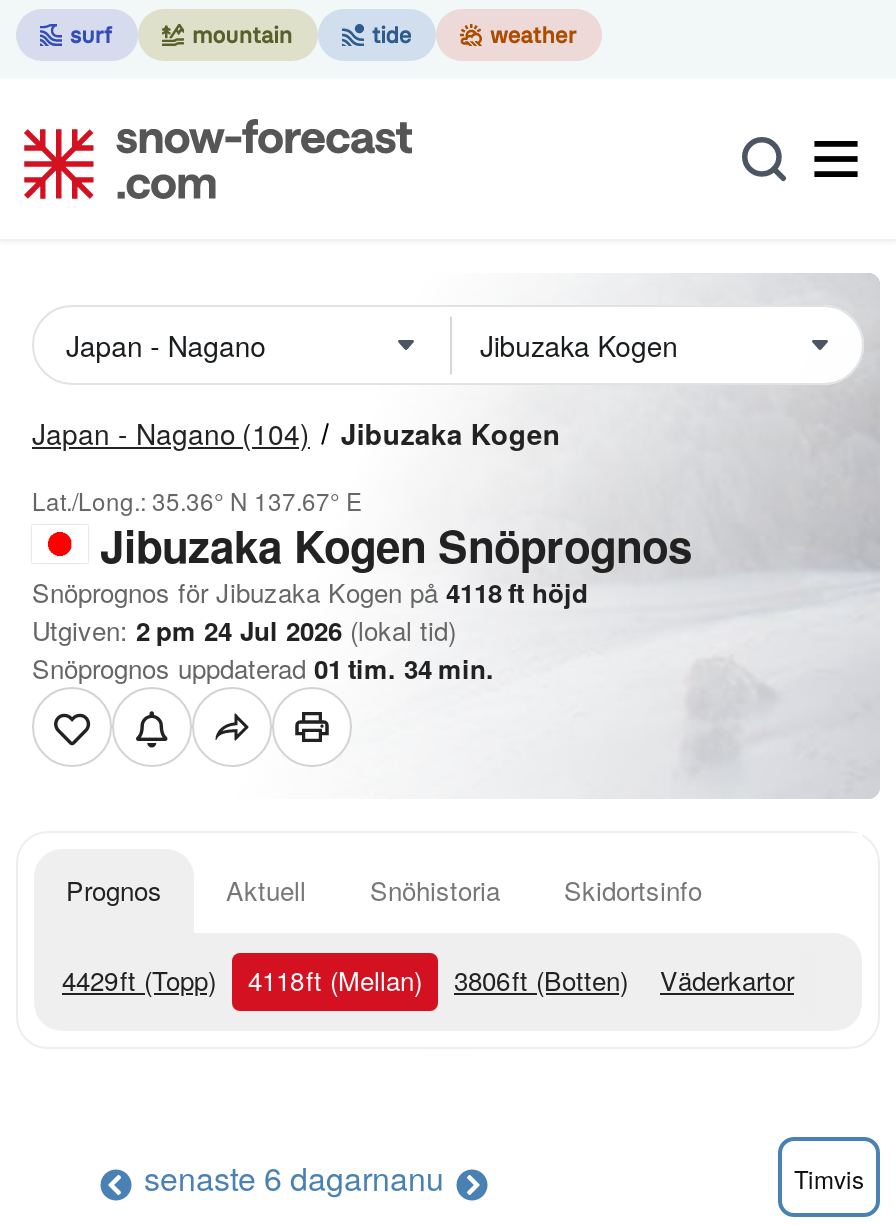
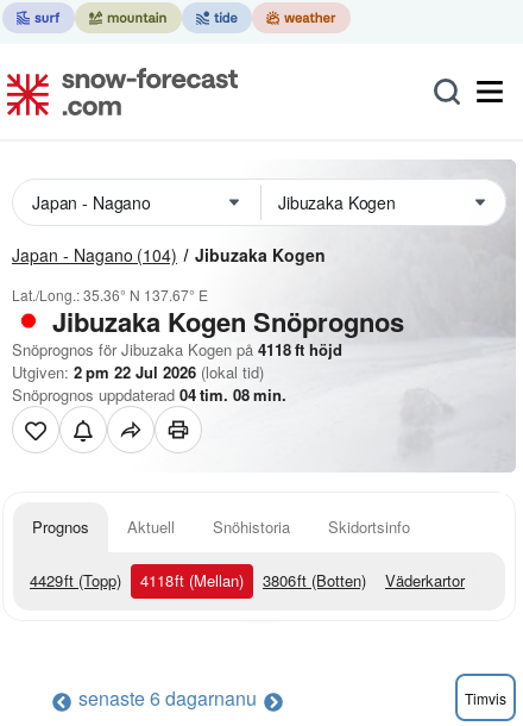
- Utgiven: 2 pm 24 Jul 2026 (lokal tid)
+ Utgiven: 2 pm 22 Jul 2026 (lokal tid)

- Snöprognos uppdaterad 01 tim. 34 min.
+ Snöprognos uppdaterad 04 tim. 08 min.
